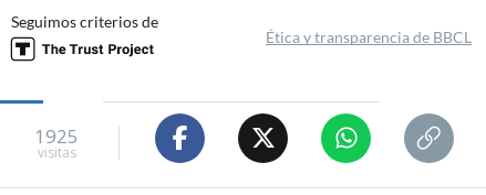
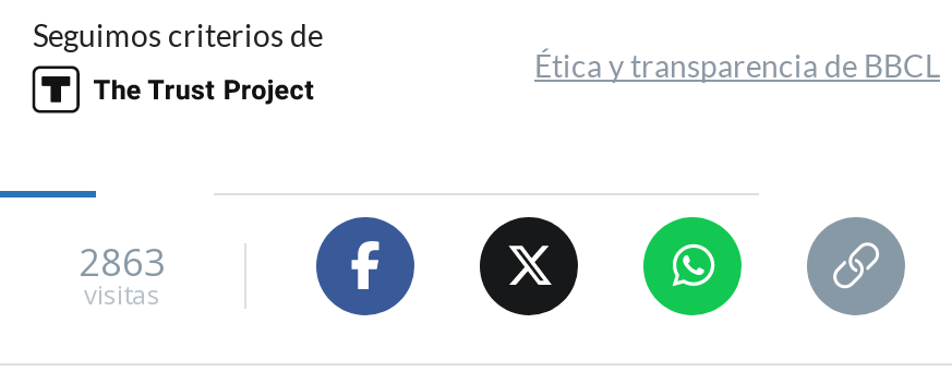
- 1925
+ 2863
